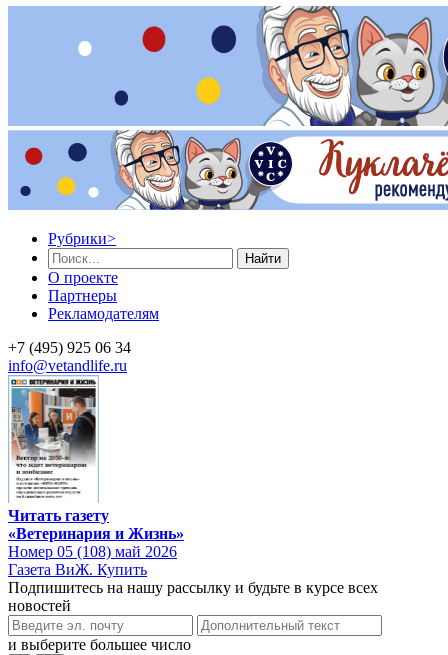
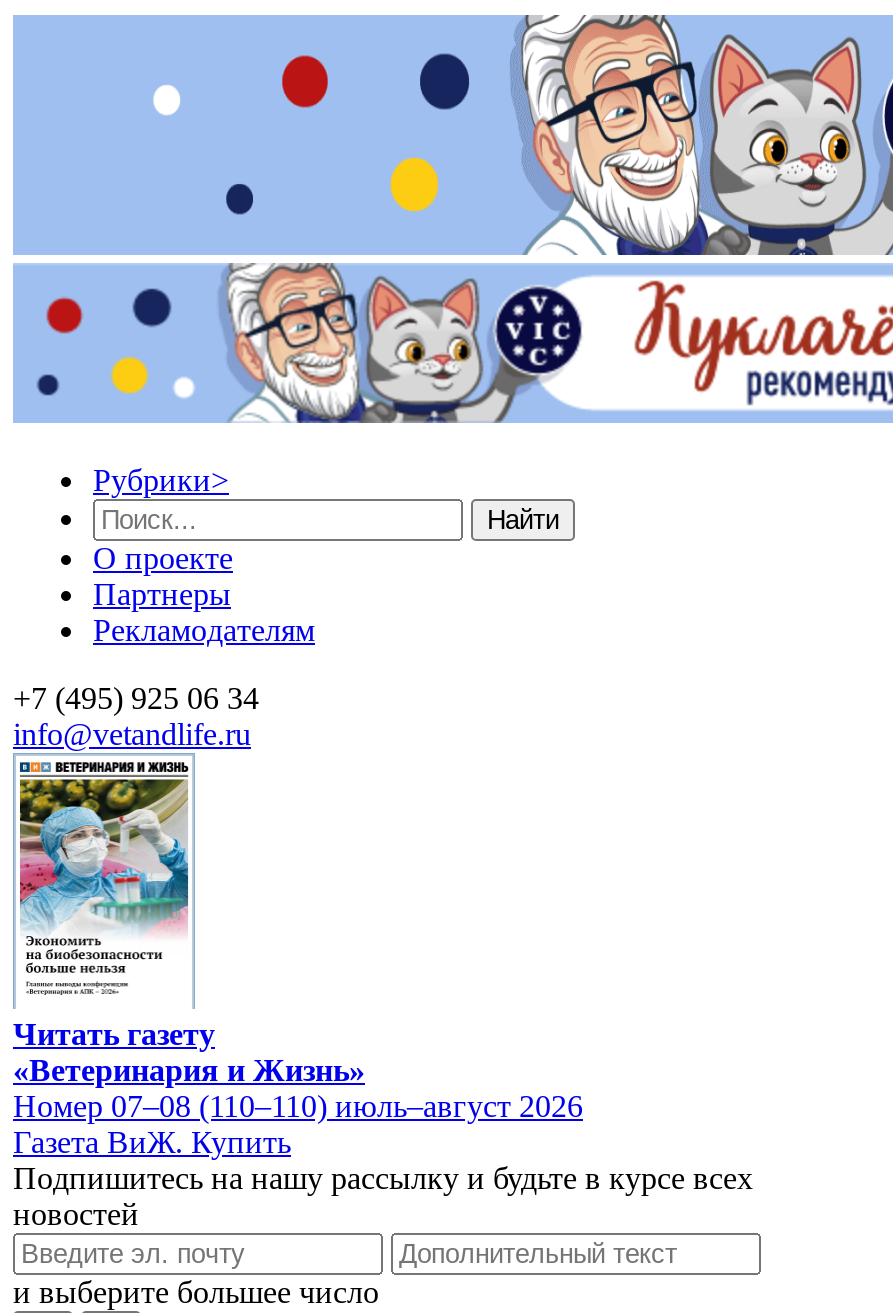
- [image]
+ [image]

- Номер 05 (108) май 2026
+ Номер 07–08 (110–110) июль–август 2026
